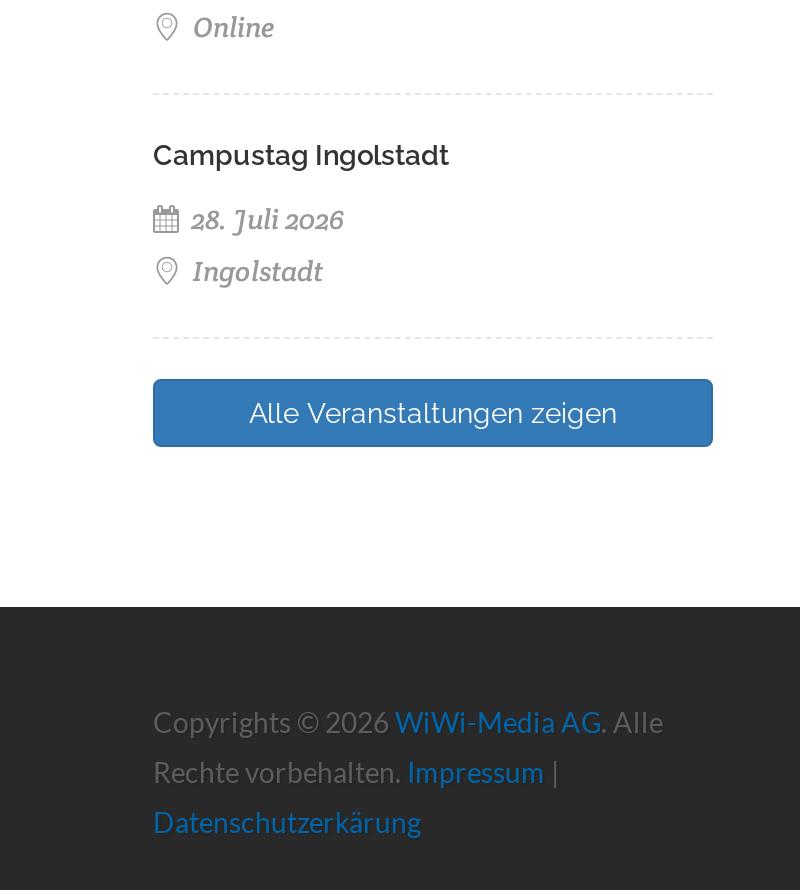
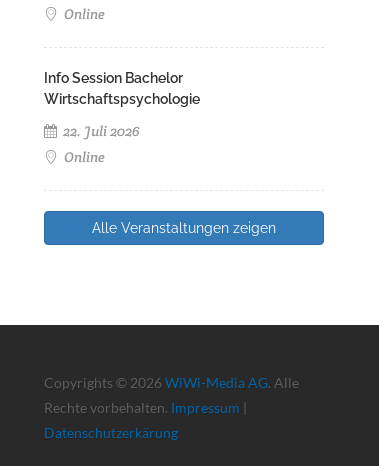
- Campustag Ingolstadt
+ Info Session Bachelor
+ Wirtschaftspsychologie

- 28. Juli 2026
- Ingolstadt
+ 22. Juli 2026
+ Online
